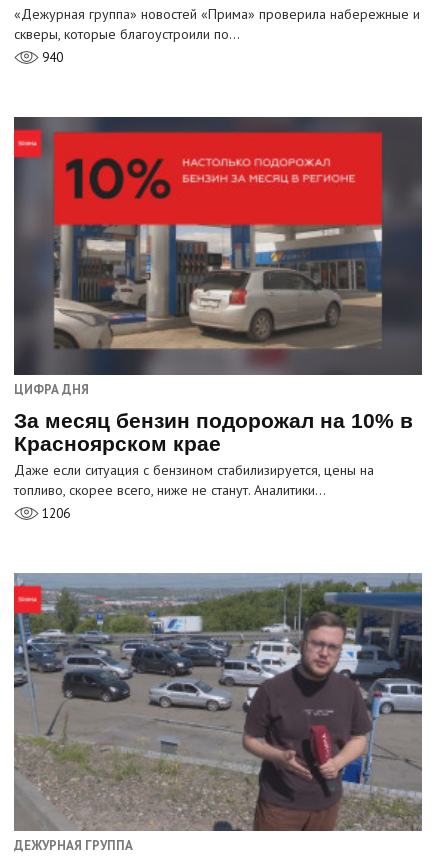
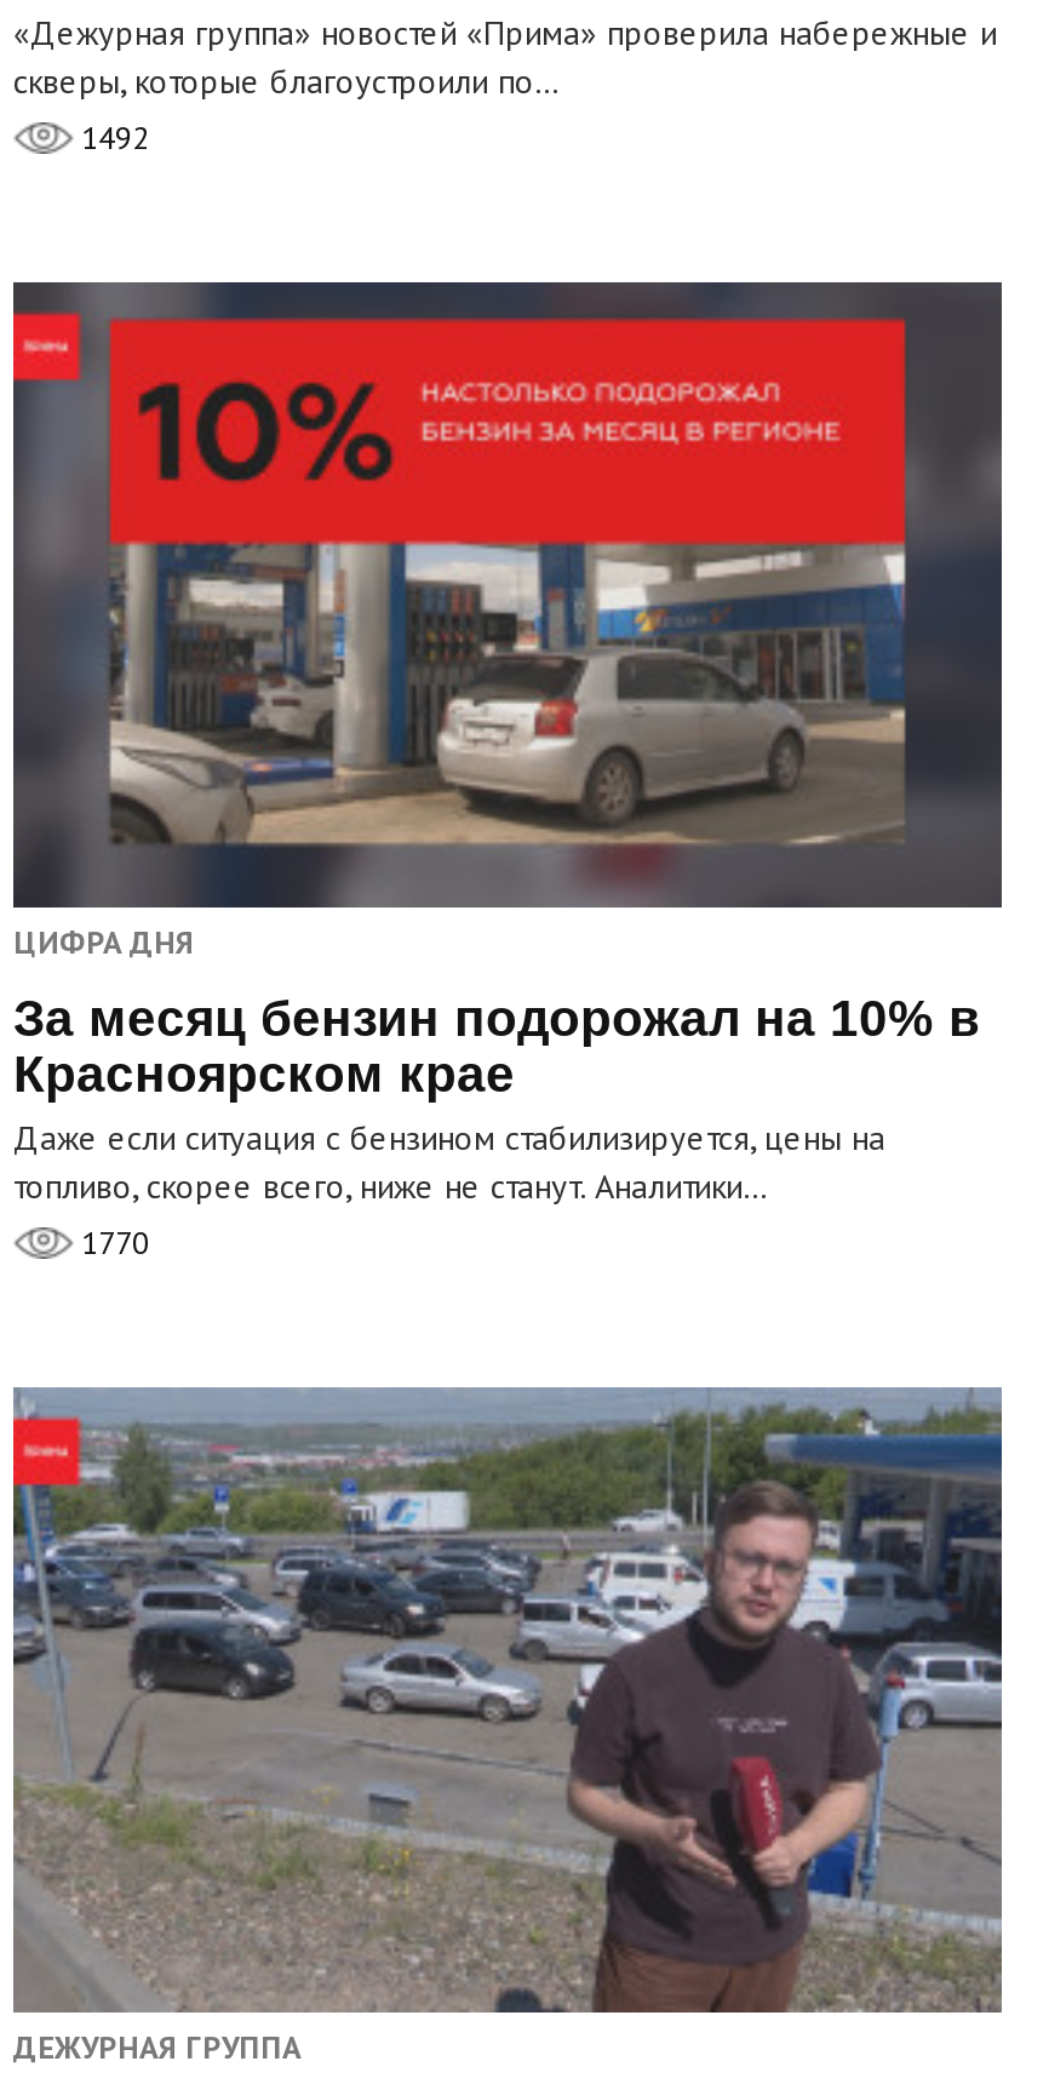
- 940
+ 1492

- 1206
+ 1770
